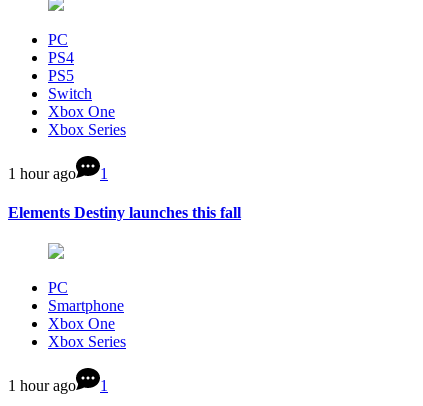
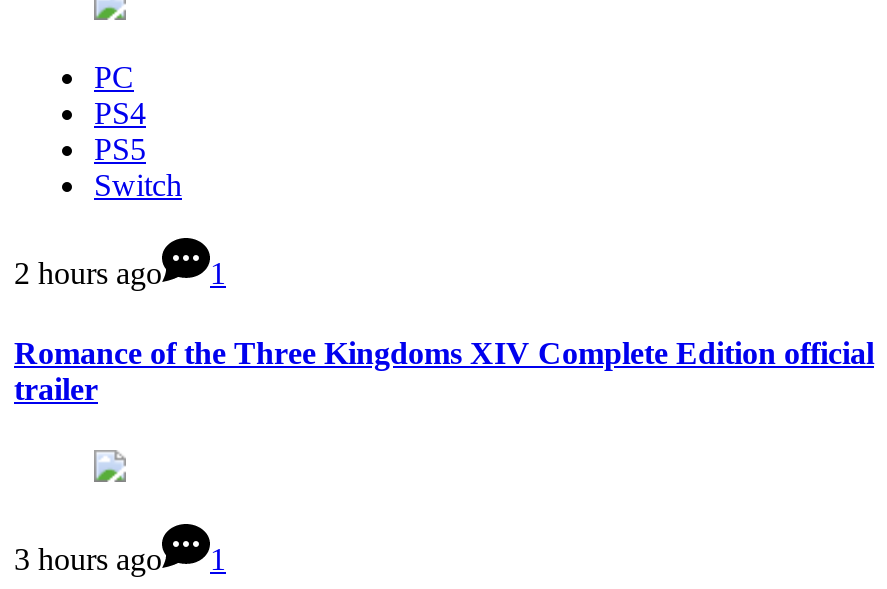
- Xbox One
- Xbox Series
- 1 hour ago
+ 2 hours ago

- Elements Destiny launches this fall
+ Romance of the Three Kingdoms XIV Complete Edition official
+ trailer

- PC
- Smartphone
- Xbox One
- Xbox Series
- 1 hour ago
+ 3 hours ago
